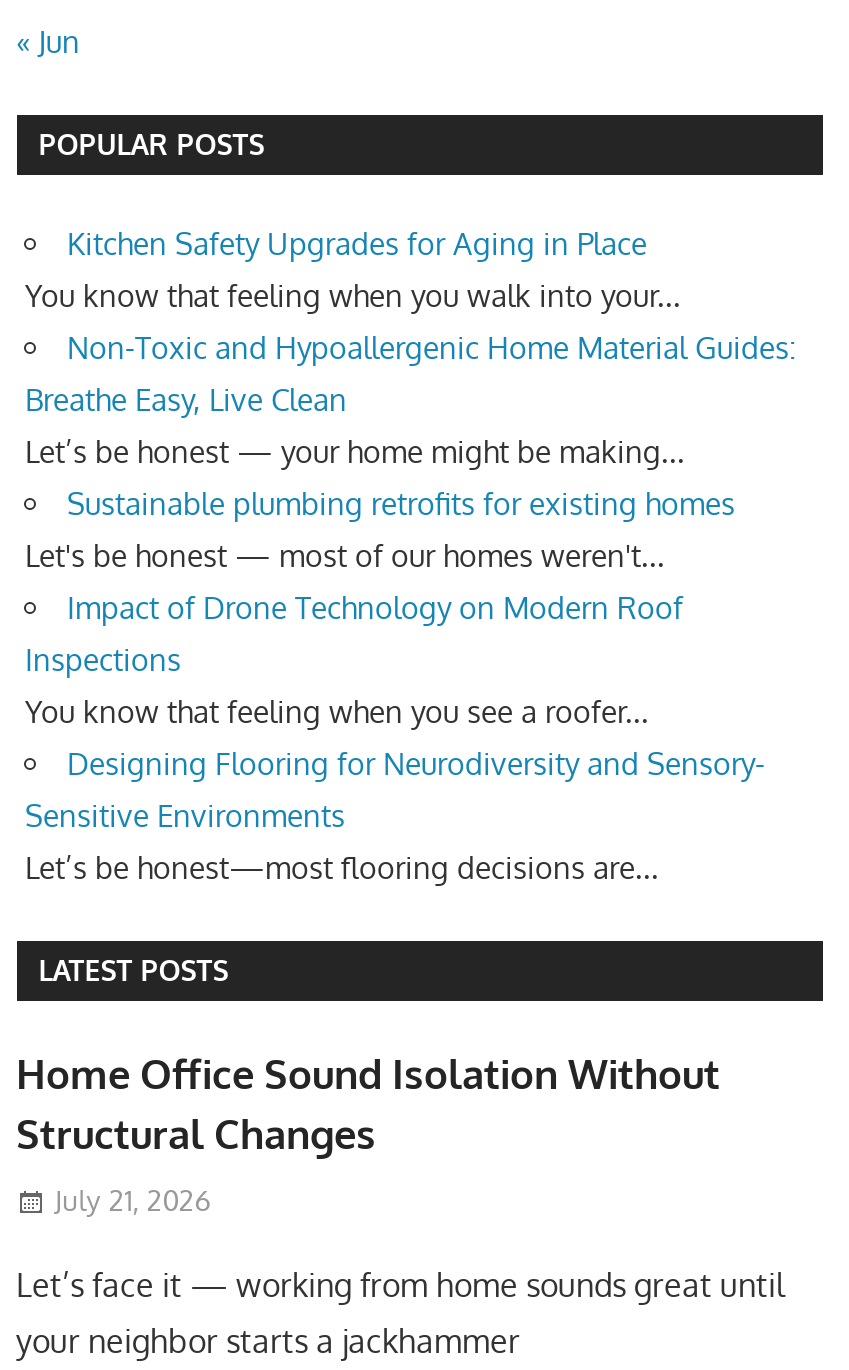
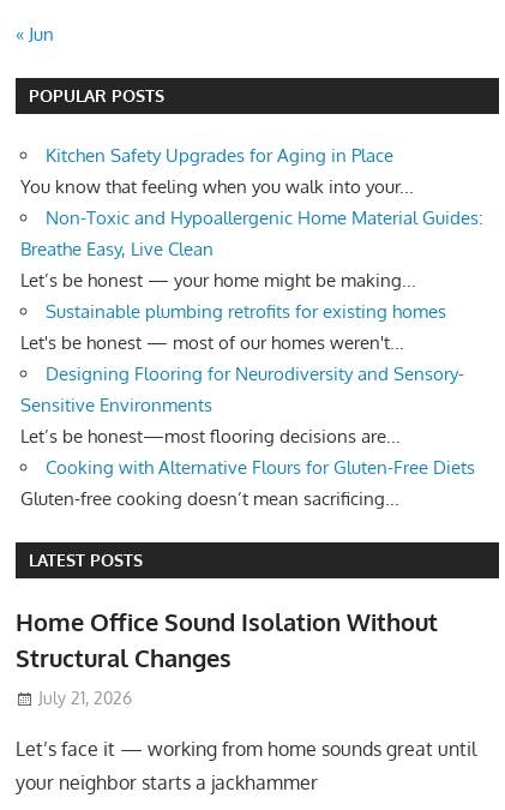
- Impact of Drone Technology on Modern Roof
- Inspections
- You know that feeling when you see a roofer...

moved up: Designing Flooring for Neurodiversity and Sensory- | Sensitive Environments | Let’s be honest—most flooring decisions are...

+ Cooking with Alternative Flours for Gluten-Free Diets
+ Gluten-free cooking doesn’t mean sacrificing...
